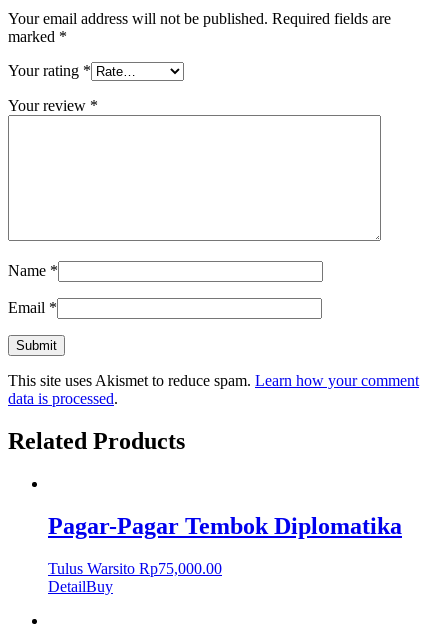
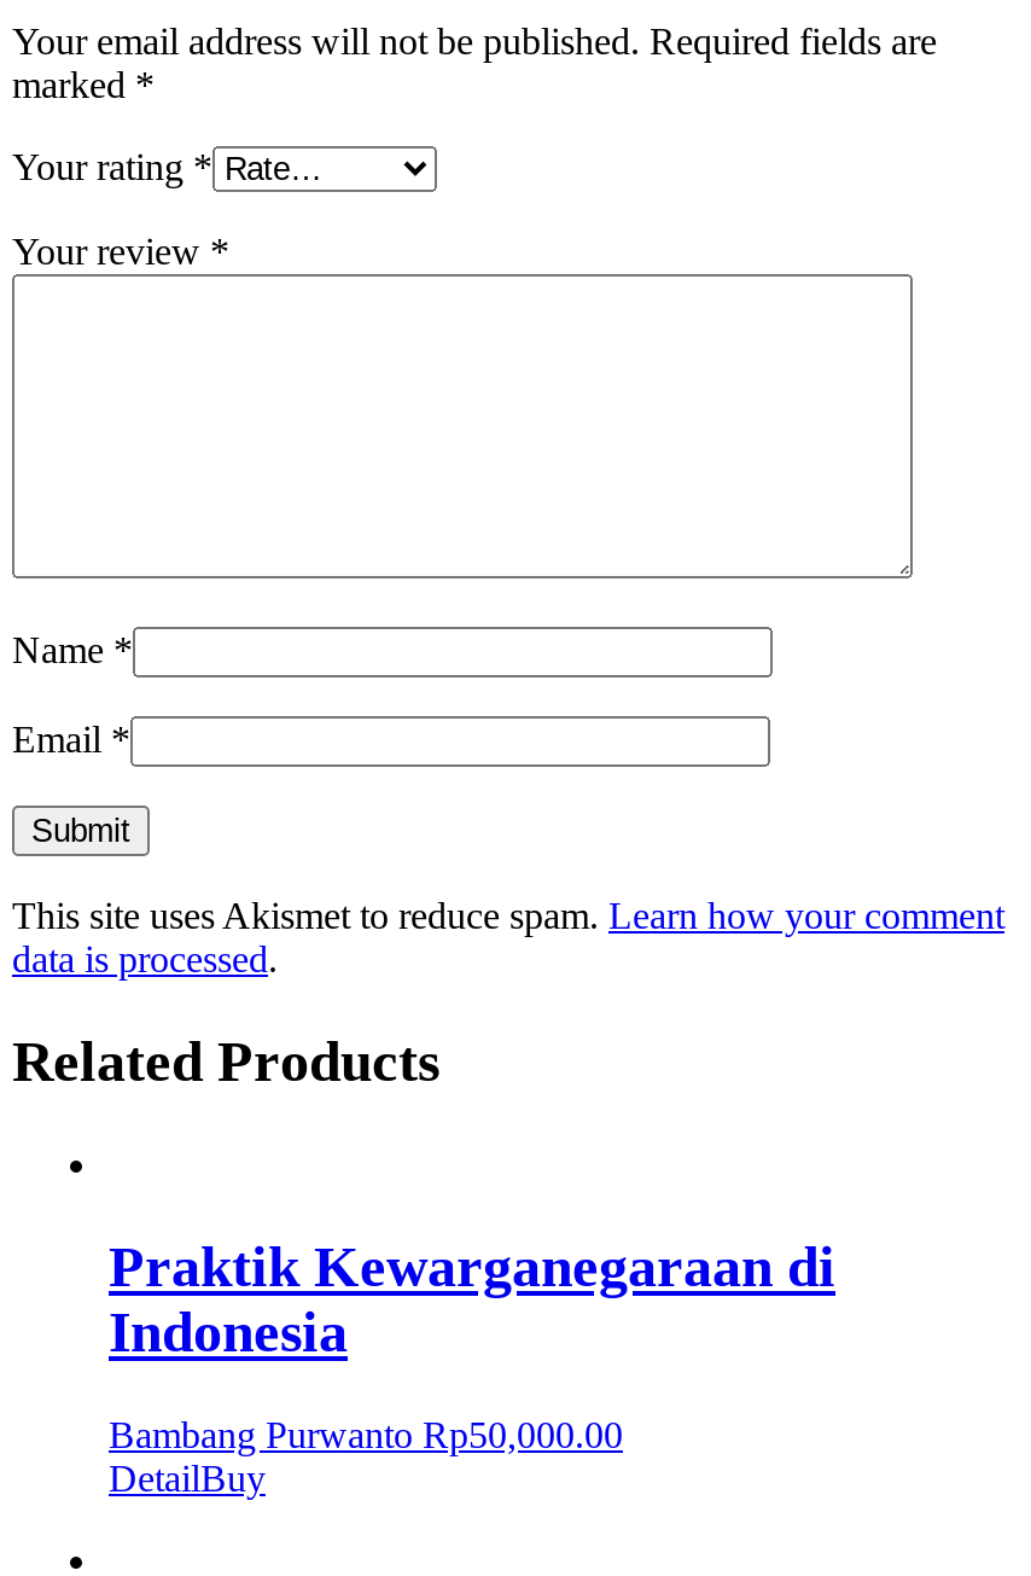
- Pagar-Pagar Tembok Diplomatika
+ Praktik Kewarganegaraan di
+ Indonesia

- Tulus Warsito Rp75,000.00
+ Bambang Purwanto Rp50,000.00
